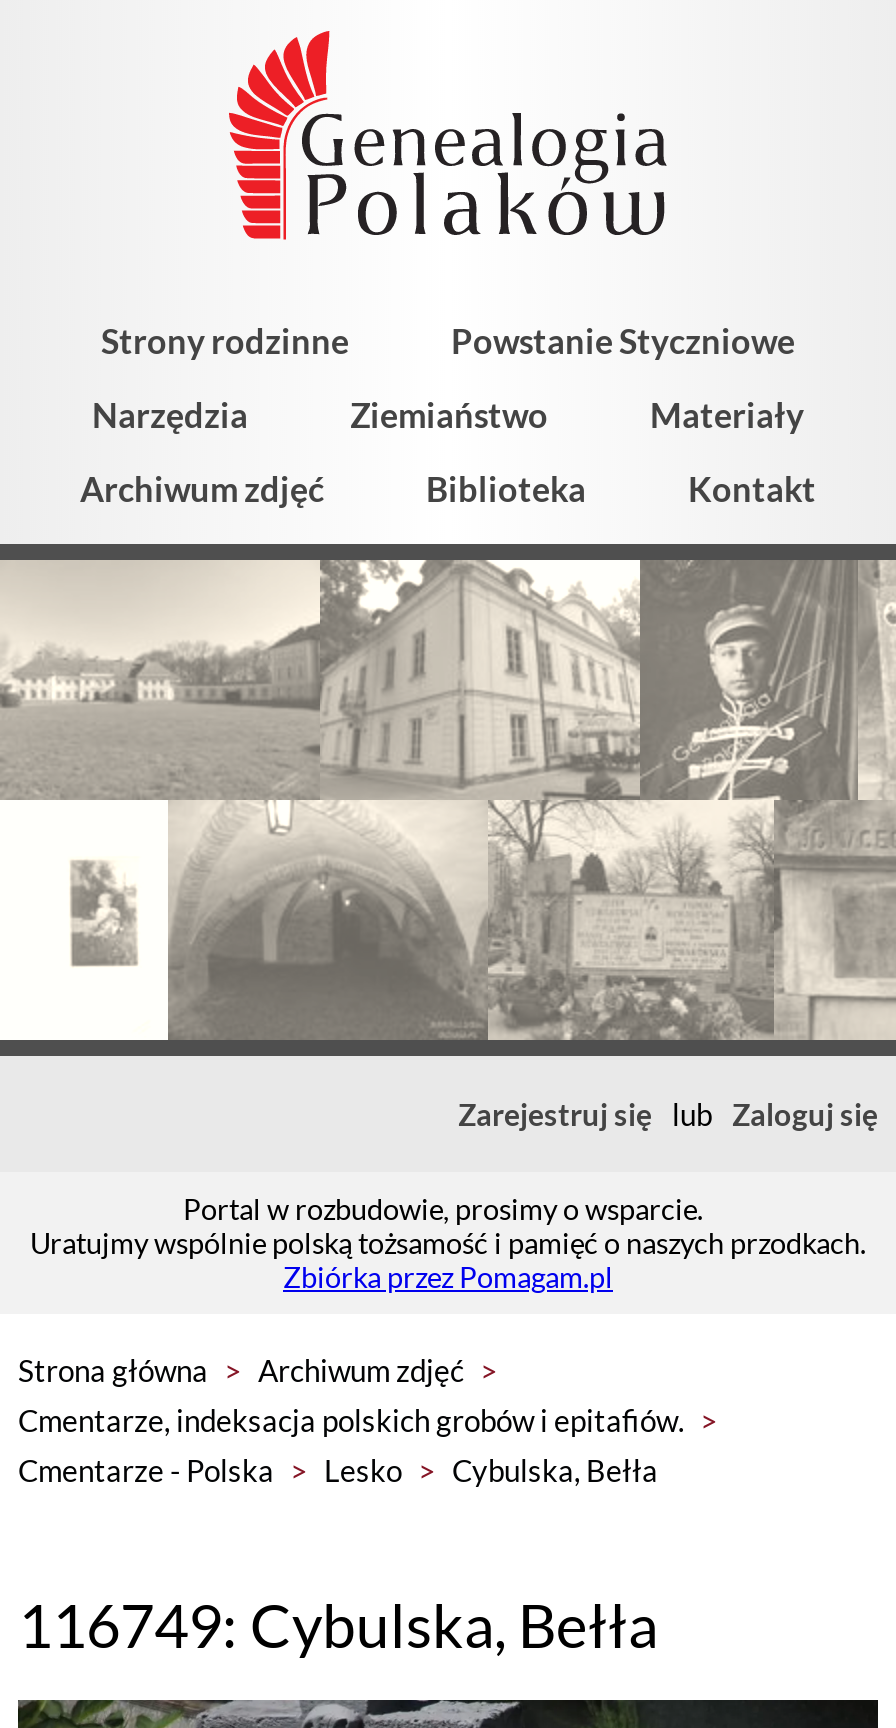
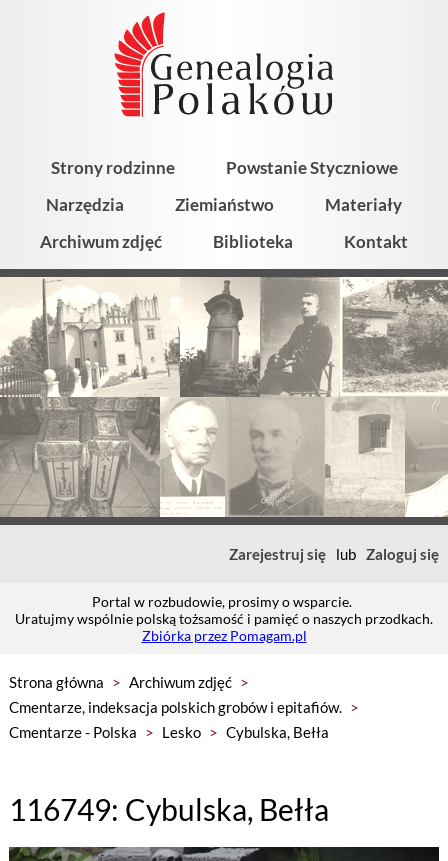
- [image]
+ [image]
